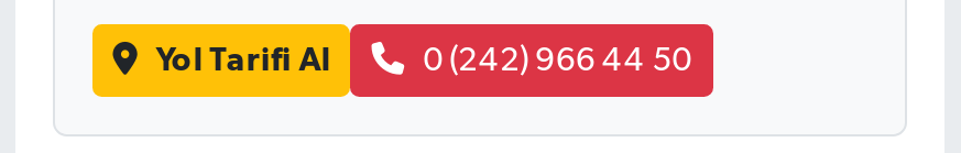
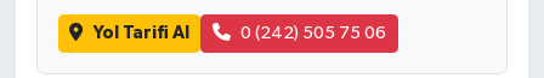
- 0 (242) 966 44 50
+ 0 (242) 505 75 06
